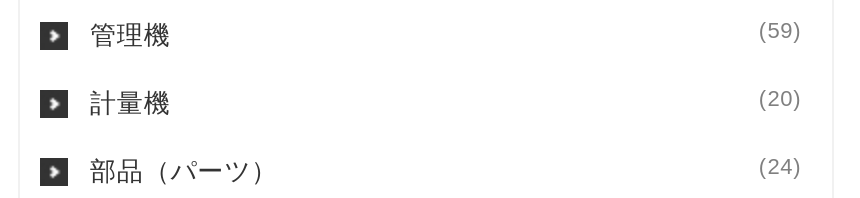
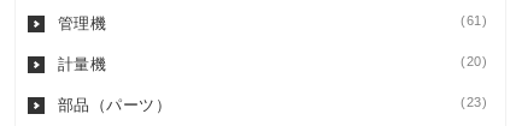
- (59)
+ (61)

- (24)
+ (23)
